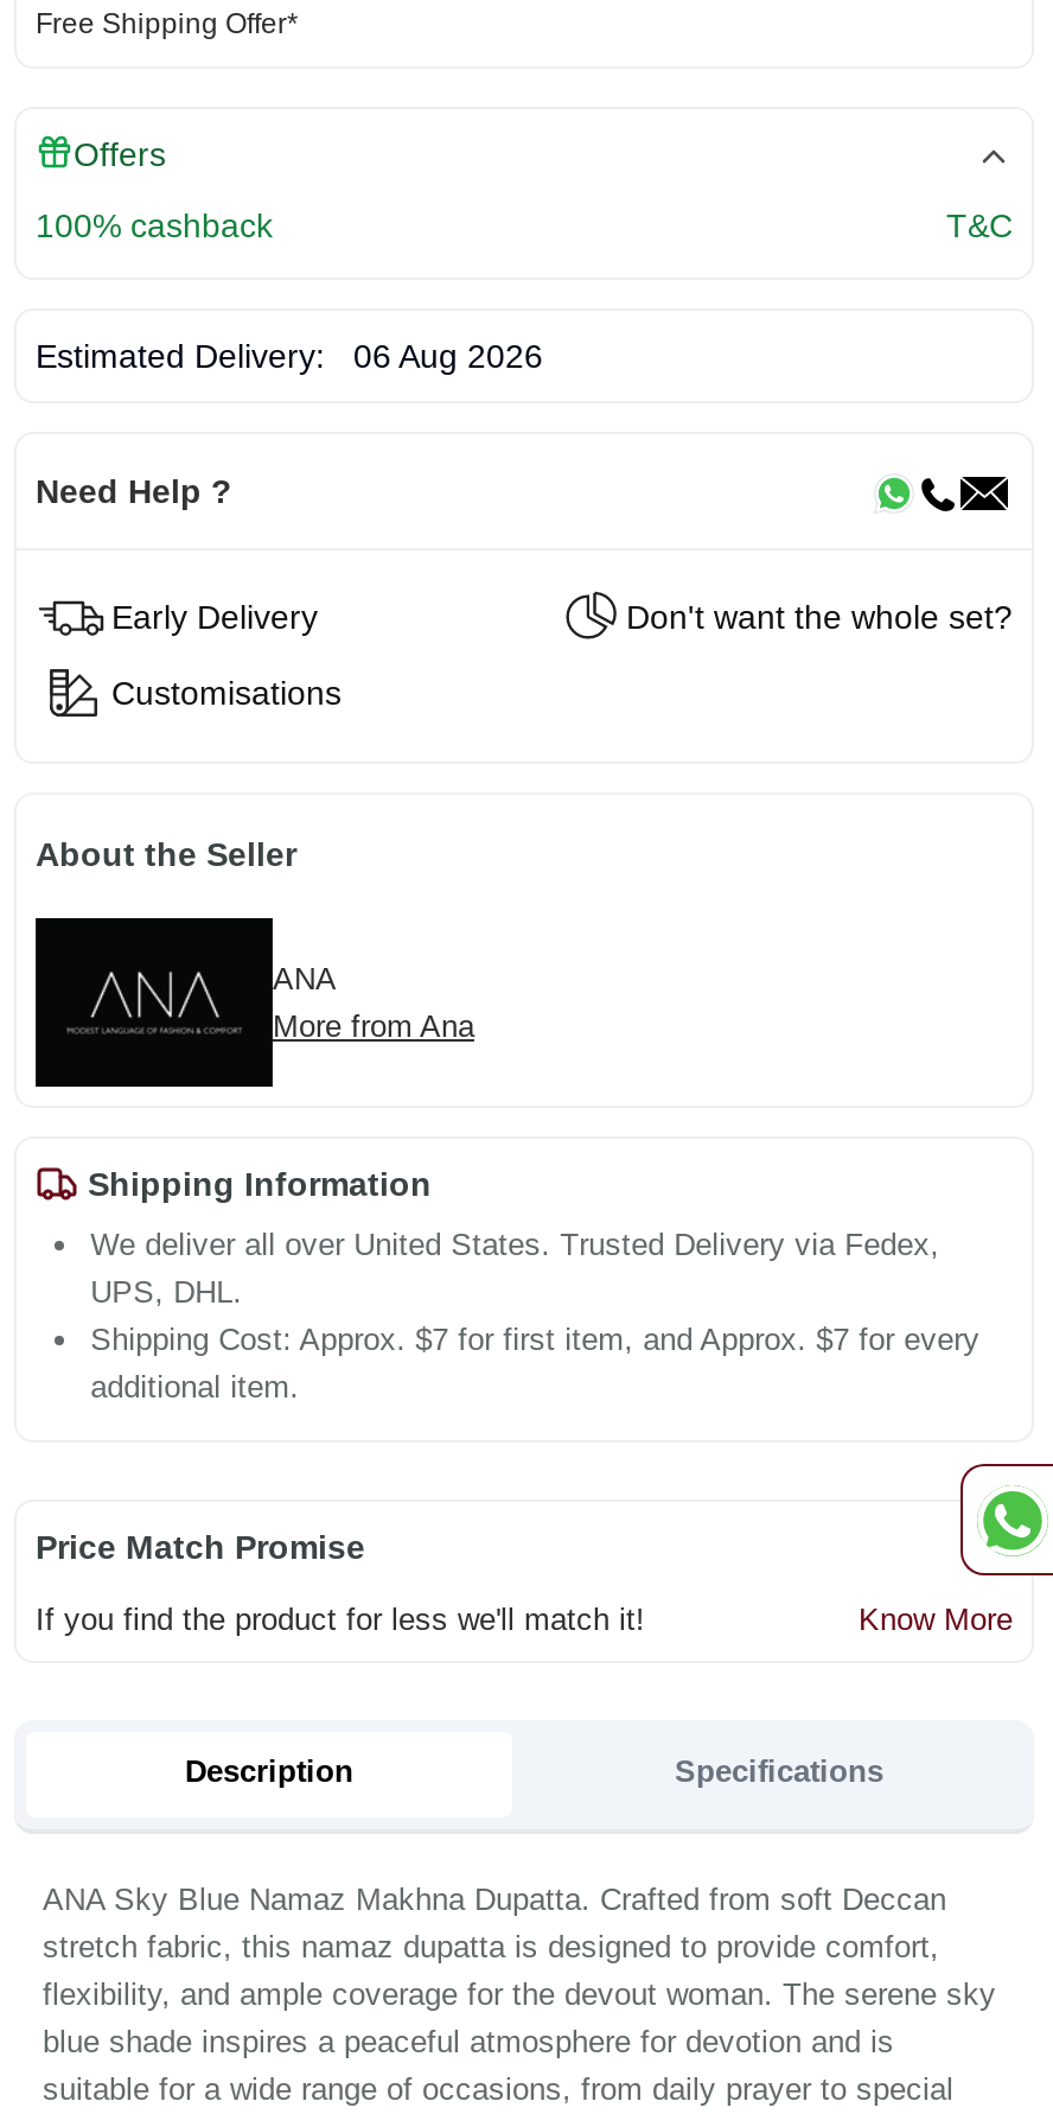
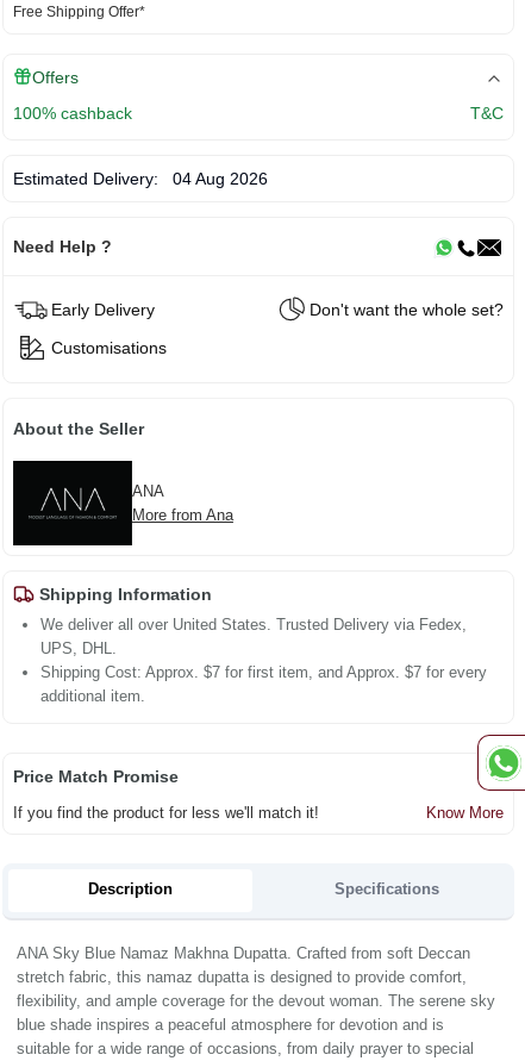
- Estimated Delivery: 06 Aug 2026
+ Estimated Delivery: 04 Aug 2026
